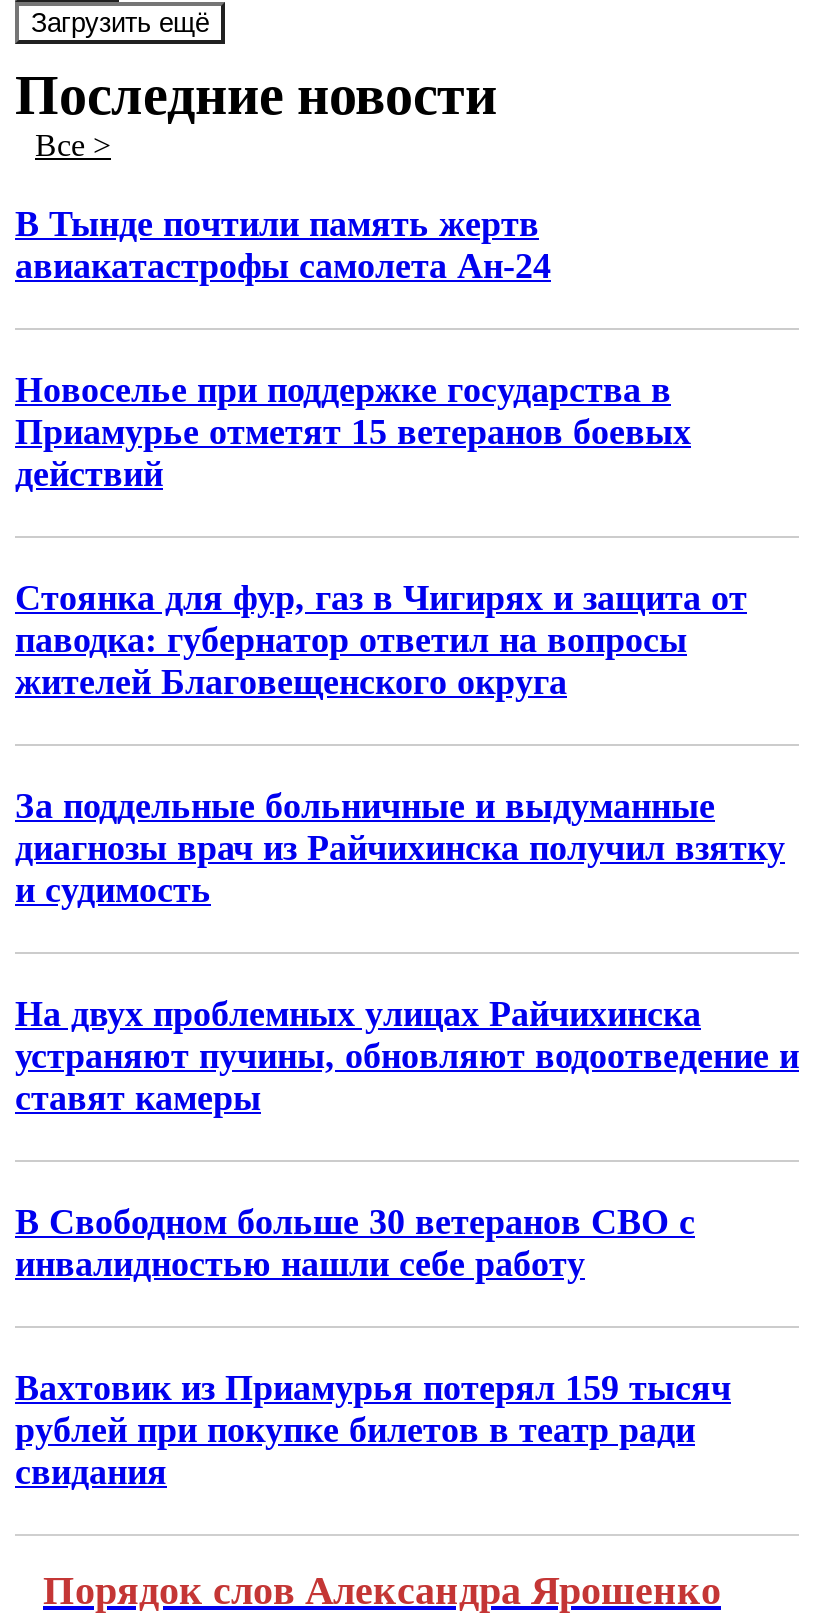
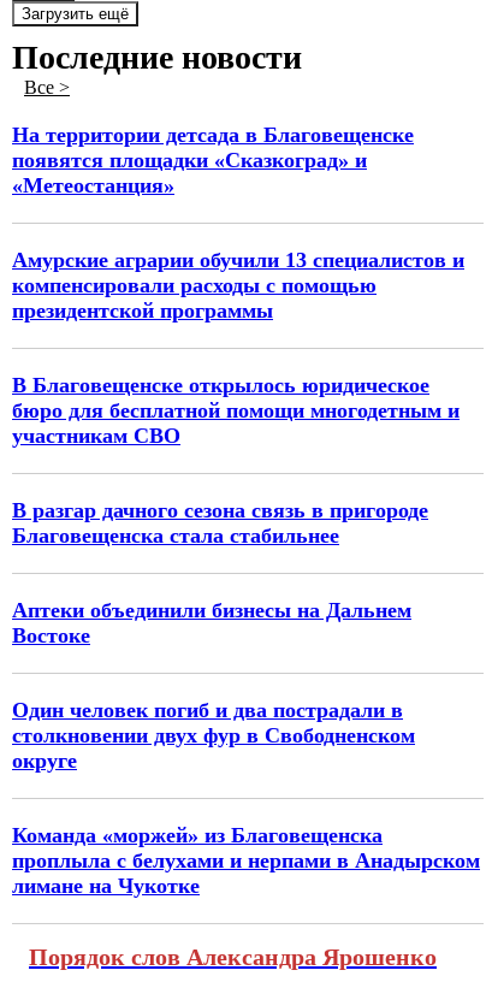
- В Тынде почтили память жертв
- авиакатастрофы самолета Ан-24
+ На территории детсада в Благовещенске
+ появятся площадки «Сказкоград» и
+ «Метеостанция»

- Новоселье при поддержке государства в
- Приамурье отметят 15 ветеранов боевых
- действий
+ Амурские аграрии обучили 13 специалистов и
+ компенсировали расходы с помощью
+ президентской программы

- Стоянка для фур, газ в Чигирях и защита от
- паводка: губернатор ответил на вопросы
- жителей Благовещенского округа
+ В Благовещенске открылось юридическое
+ бюро для бесплатной помощи многодетным и
+ участникам СВО

- За поддельные больничные и выдуманные
- диагнозы врач из Райчихинска получил взятку
- и судимость
+ В разгар дачного сезона связь в пригороде
+ Благовещенска стала стабильнее

- На двух проблемных улицах Райчихинска
- устраняют пучины, обновляют водоотведение и
- ставят камеры
+ Аптеки объединили бизнесы на Дальнем
+ Востоке

- В Свободном больше 30 ветеранов СВО с
- инвалидностью нашли себе работу
+ Один человек погиб и два пострадали в
+ столкновении двух фур в Свободненском
+ округе

- Вахтовик из Приамурья потерял 159 тысяч
- рублей при покупке билетов в театр ради
- свидания
+ Команда «моржей» из Благовещенска
+ проплыла с белухами и нерпами в Анадырском
+ лимане на Чукотке
